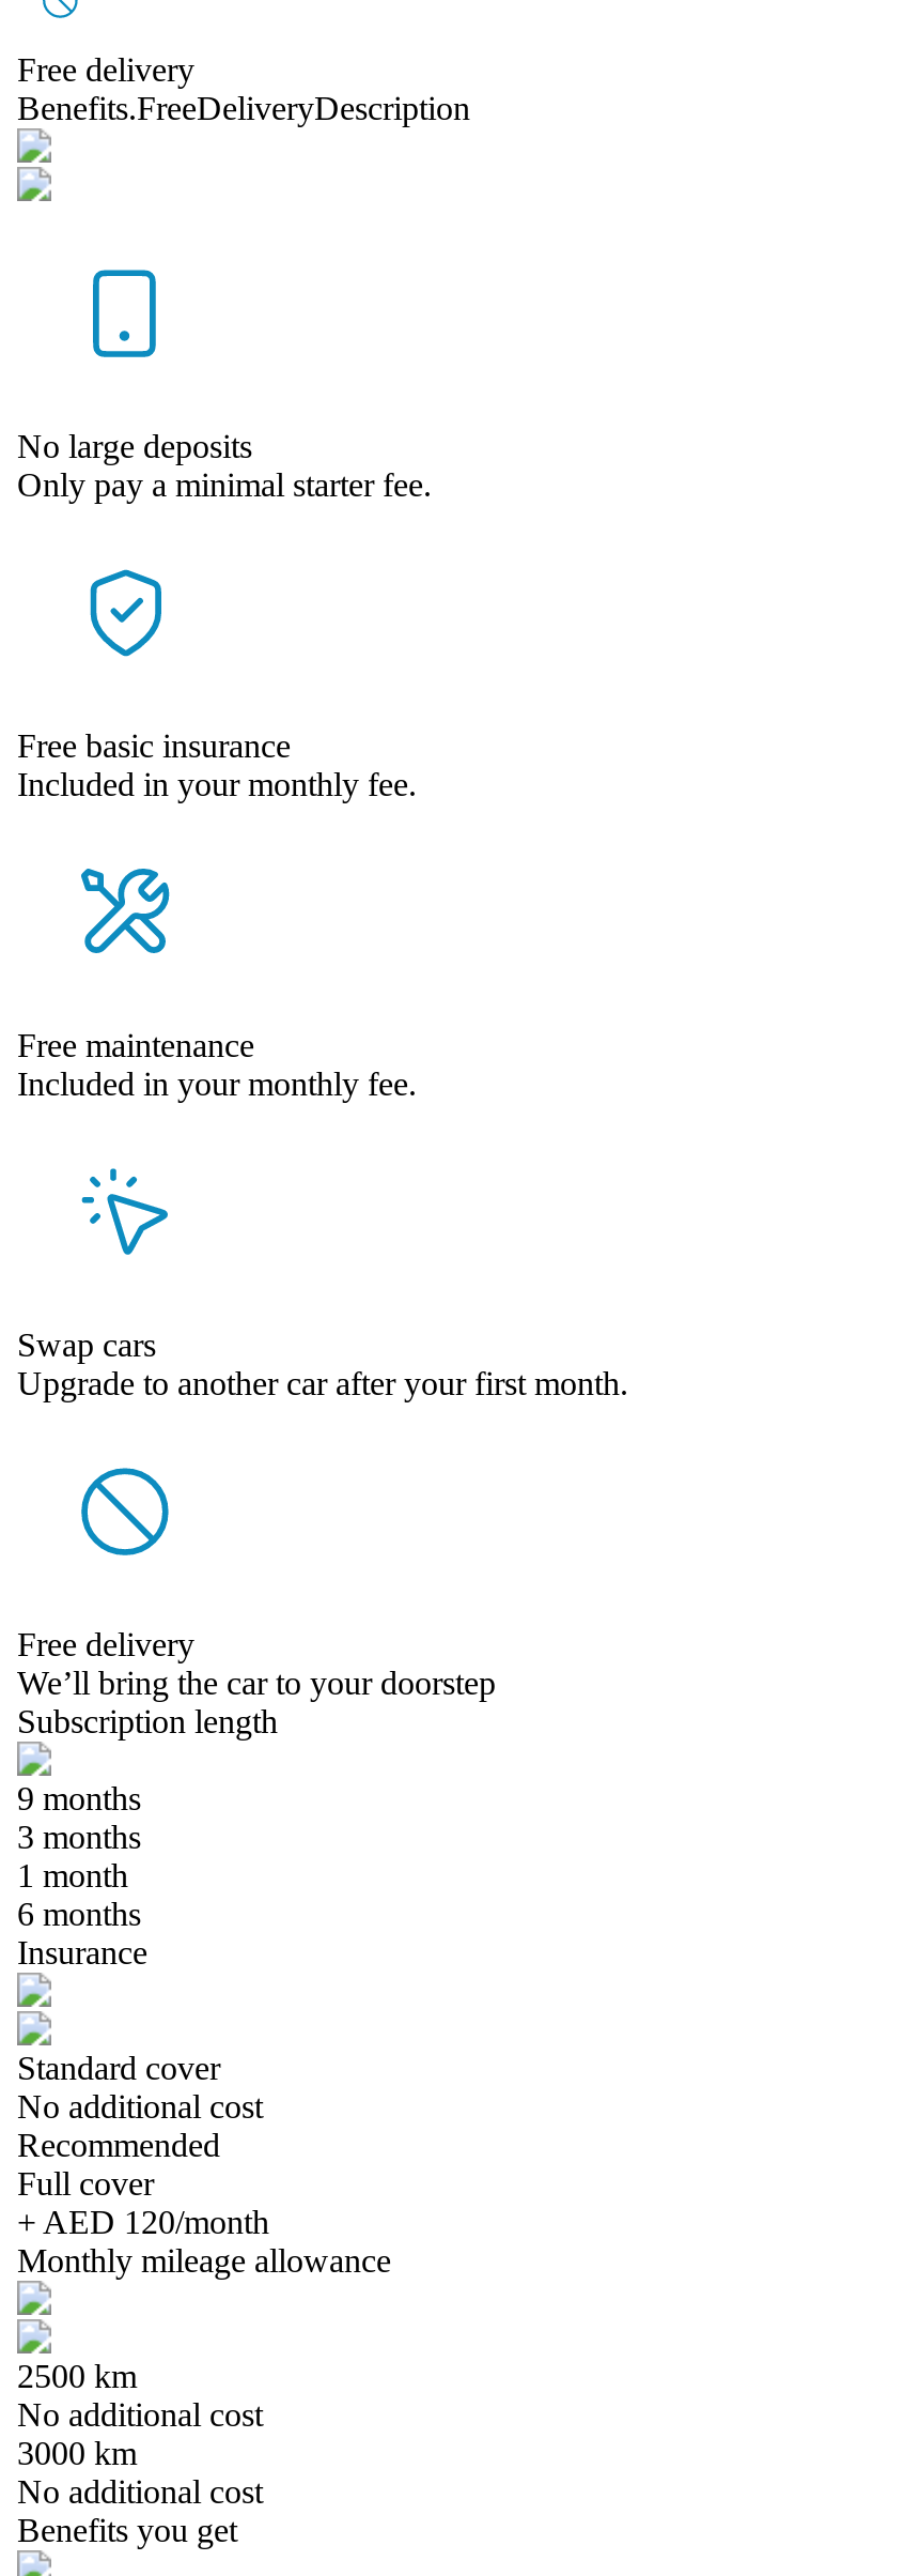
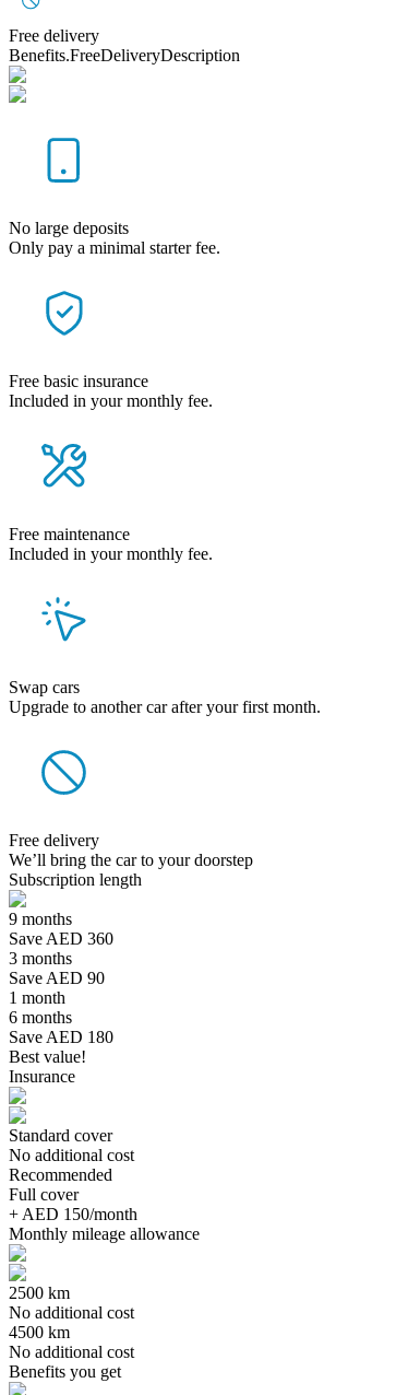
+ Save AED 360

+ Save AED 90

+ Save AED 180
+ Best value!

- + AED 120/month
+ + AED 150/month

- 3000 km
+ 4500 km
